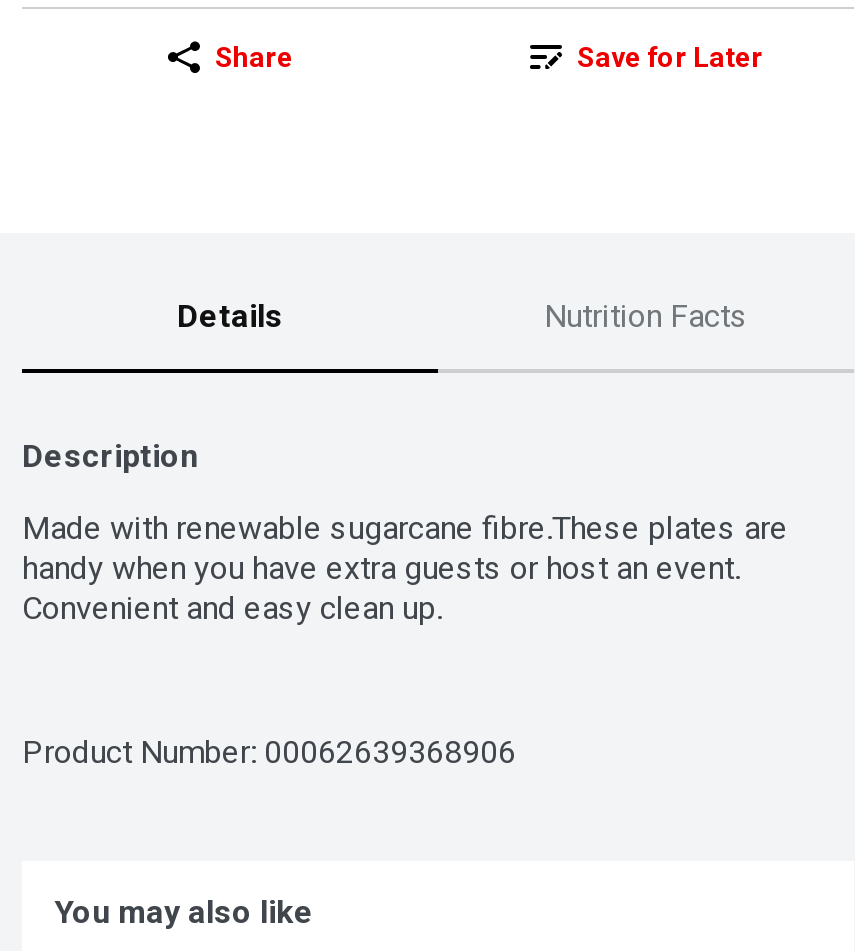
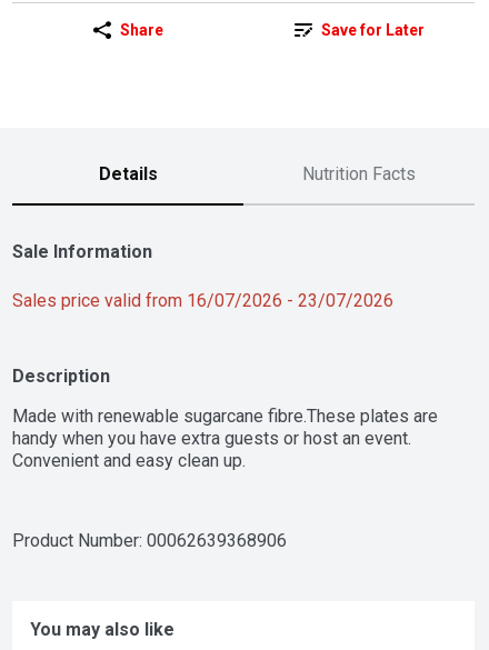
+ Sale Information
+ Sales price valid from 16/07/2026 - 23/07/2026
